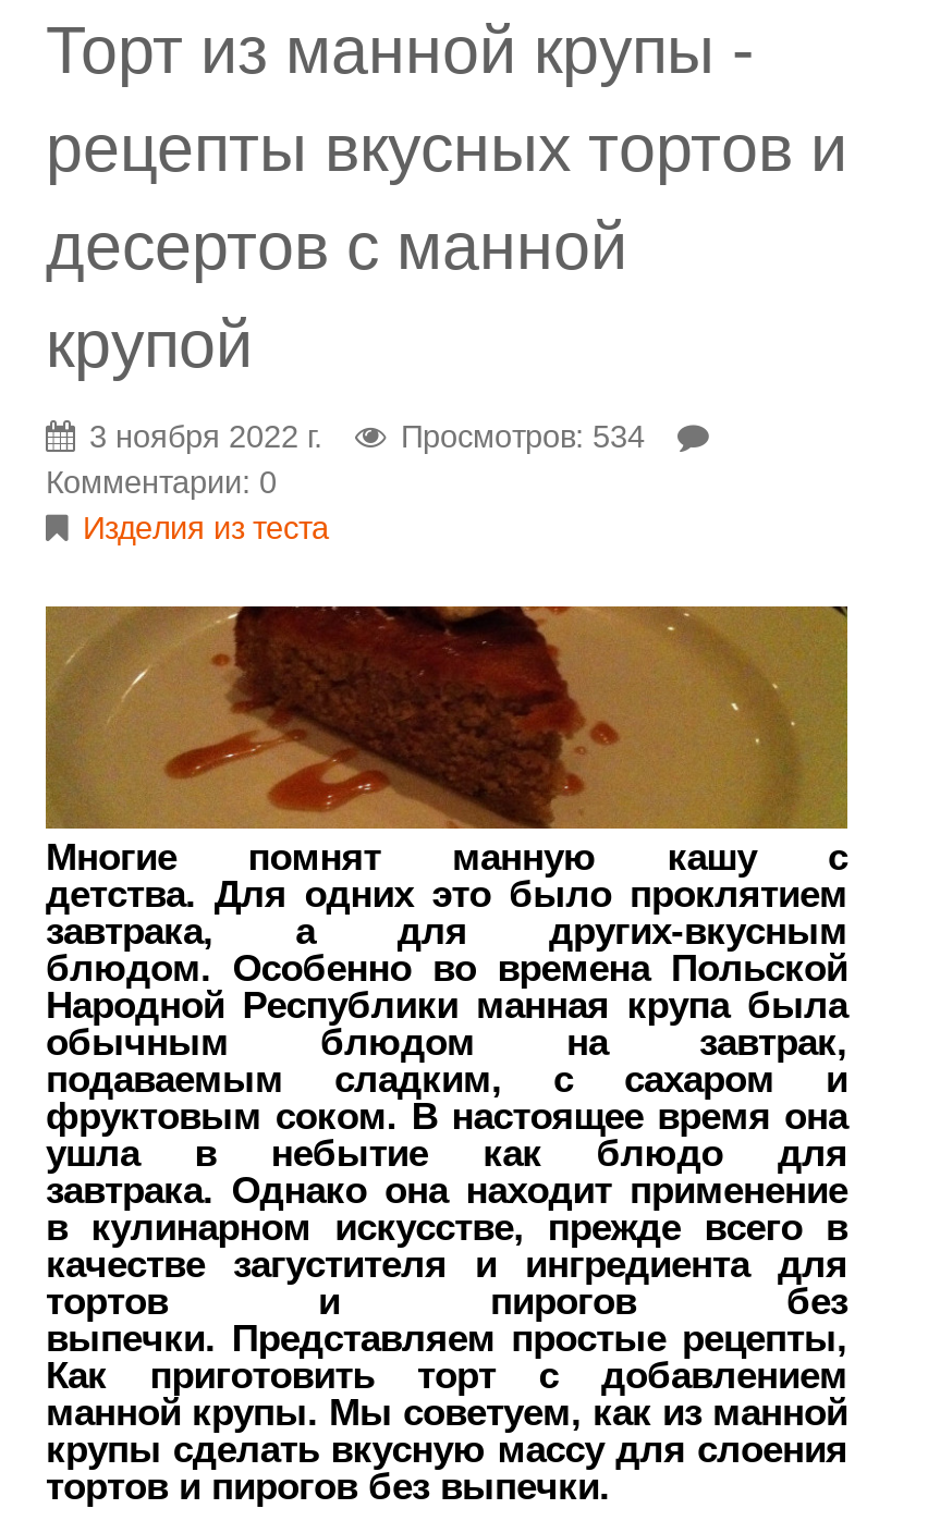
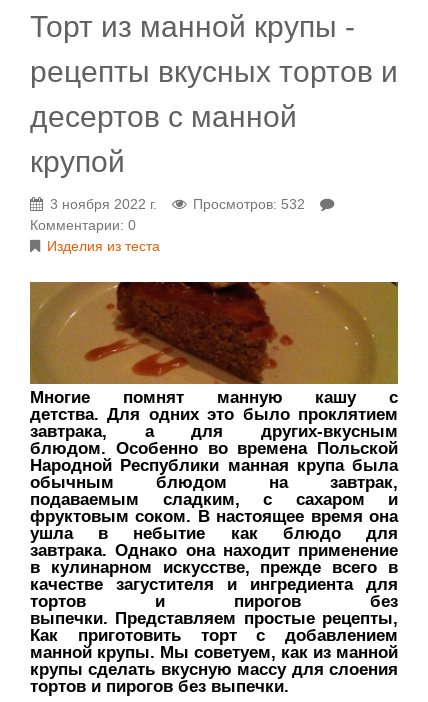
- Просмотров: 534
+ Просмотров: 532
